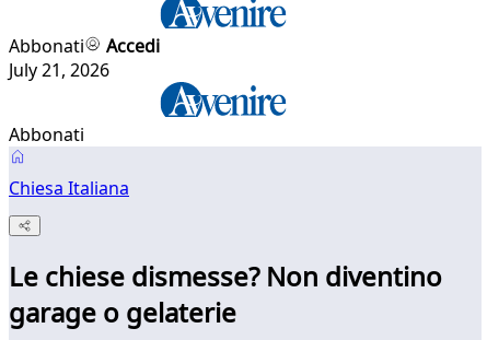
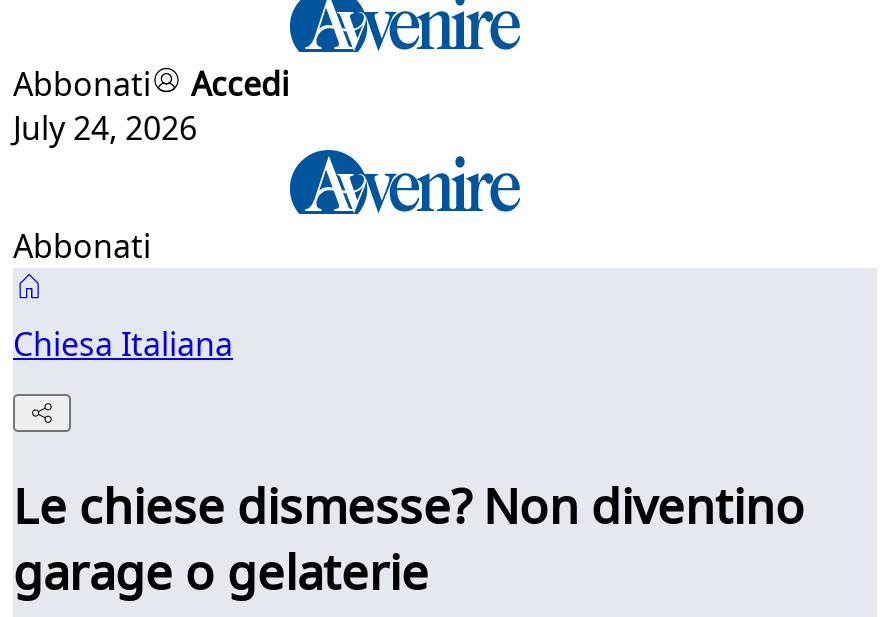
- July 21, 2026
+ July 24, 2026
